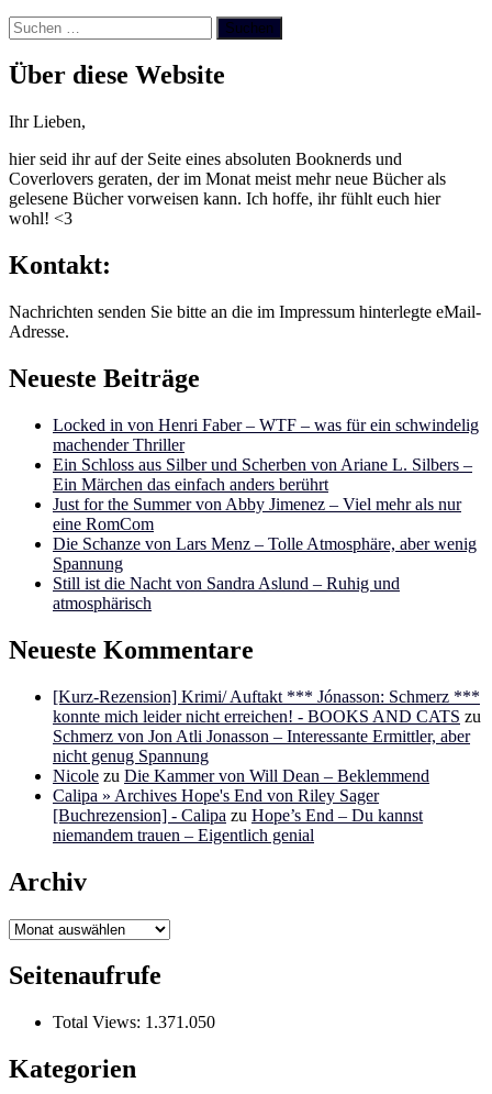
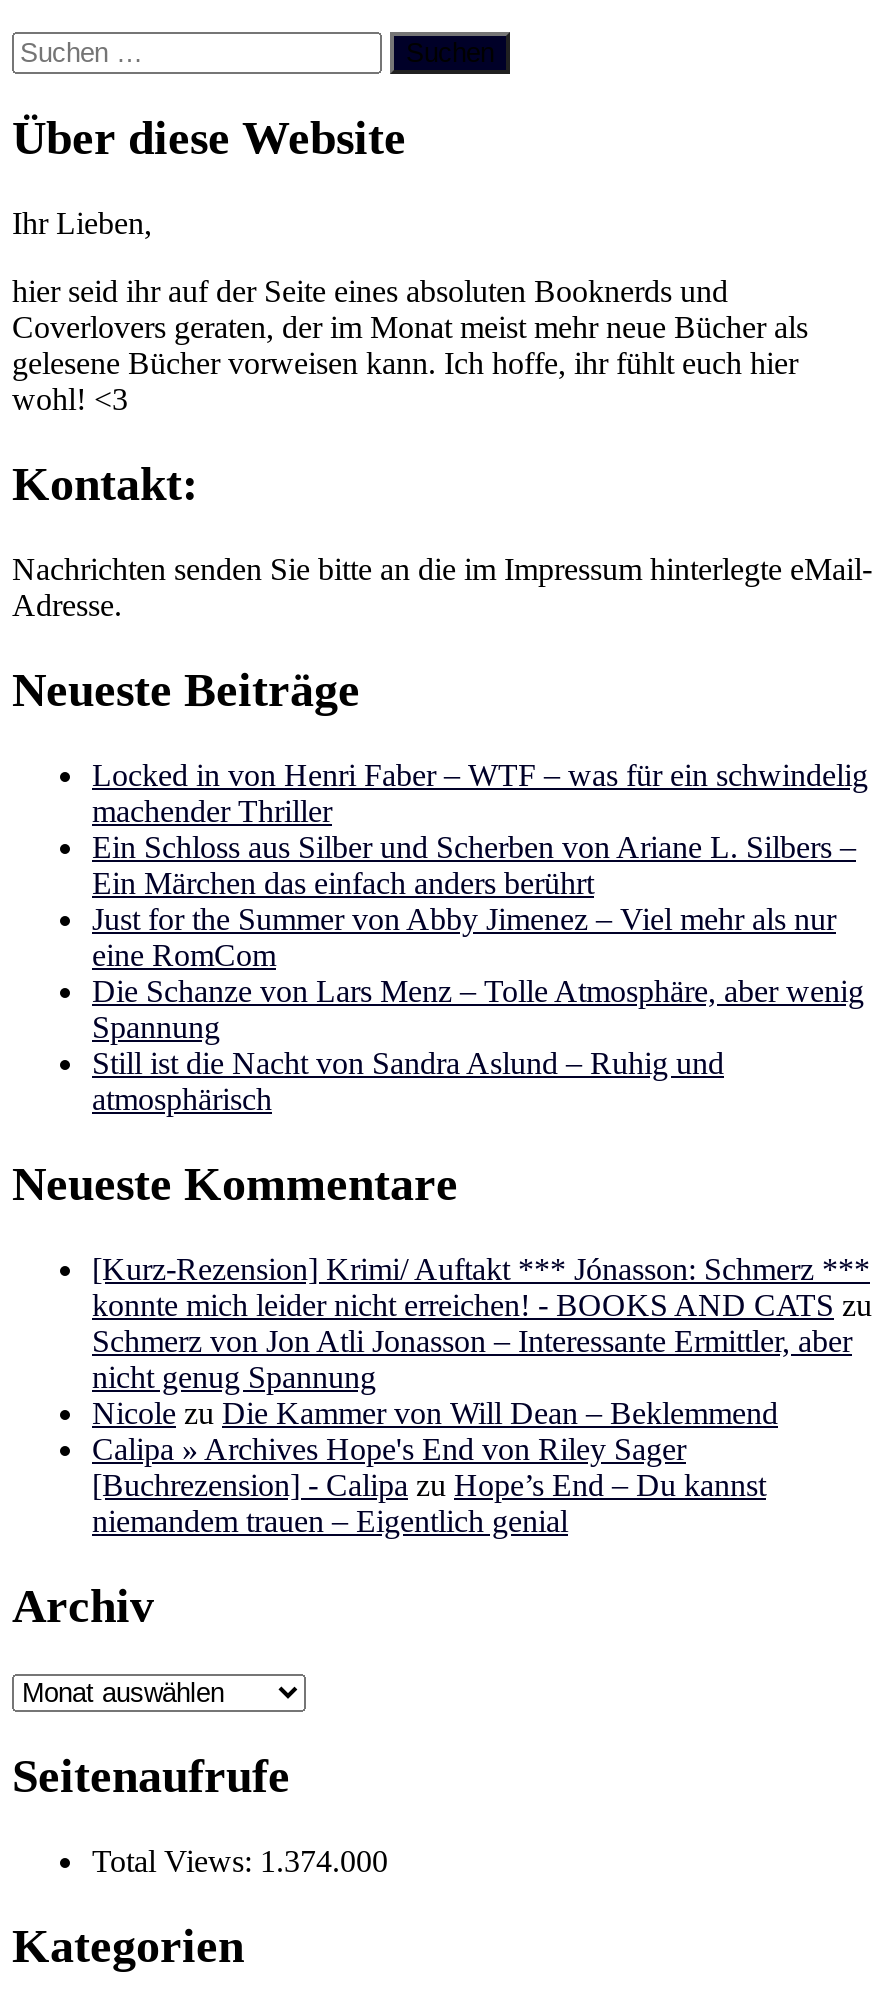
- Total Views: 1.371.050
+ Total Views: 1.374.000
